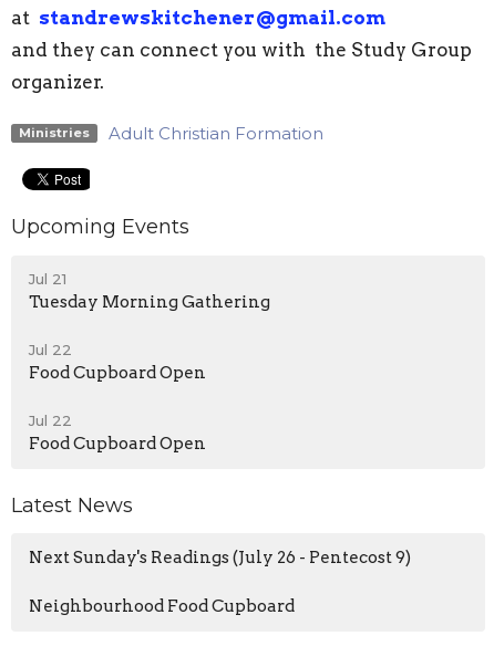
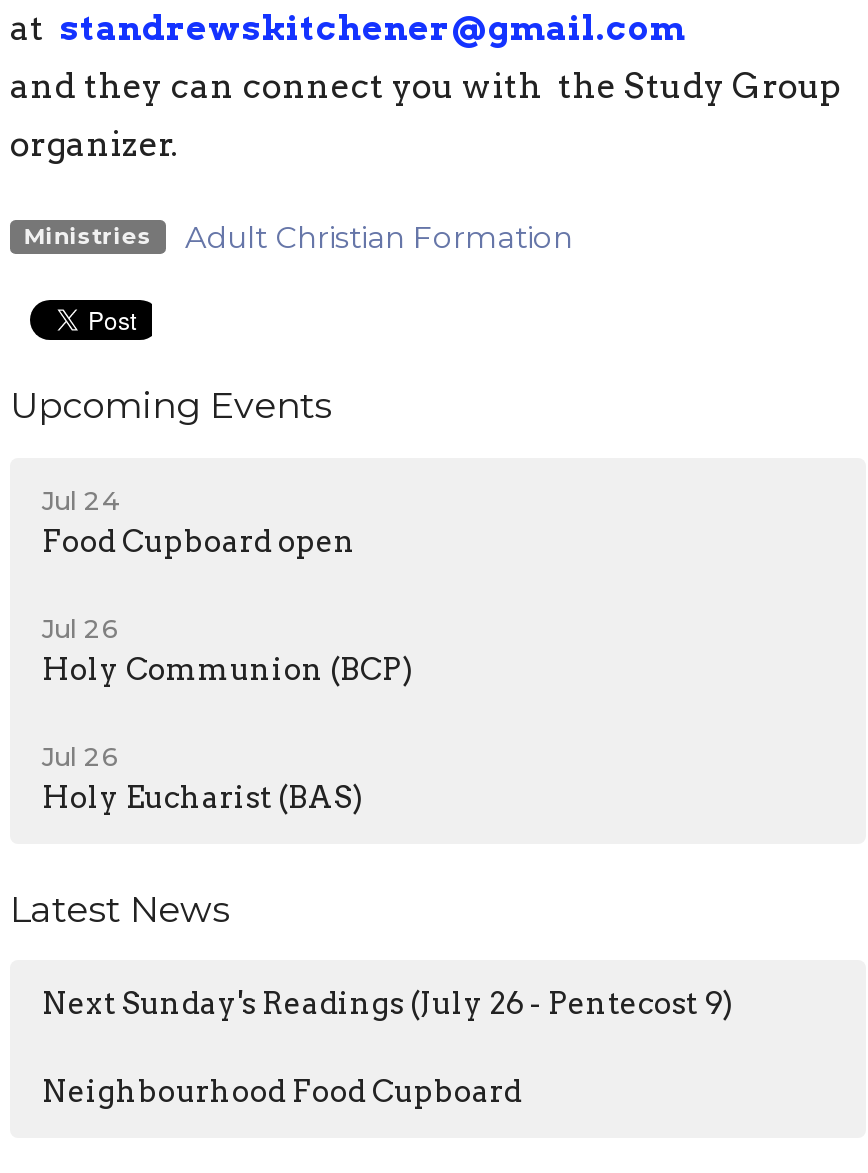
- Jul 21
- Tuesday Morning Gathering
+ Jul 24
+ Food Cupboard open

- Jul 22
- Food Cupboard Open
+ Jul 26
+ Holy Communion (BCP)

- Jul 22
- Food Cupboard Open
+ Jul 26
+ Holy Eucharist (BAS)
